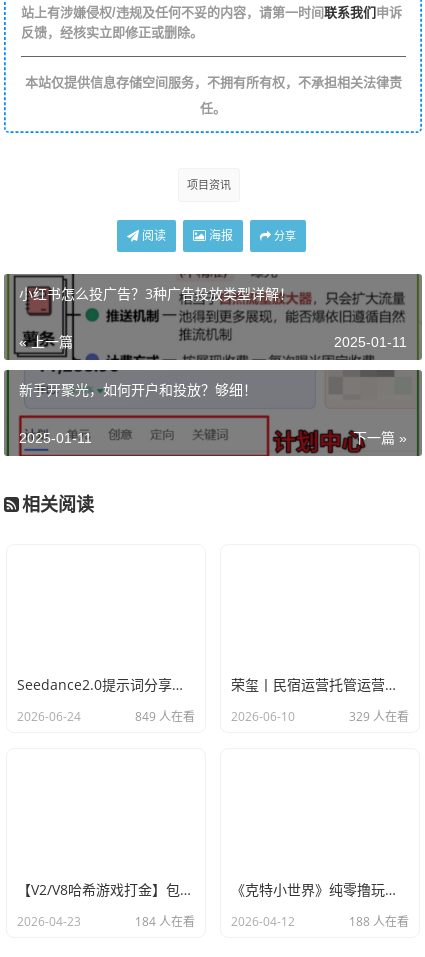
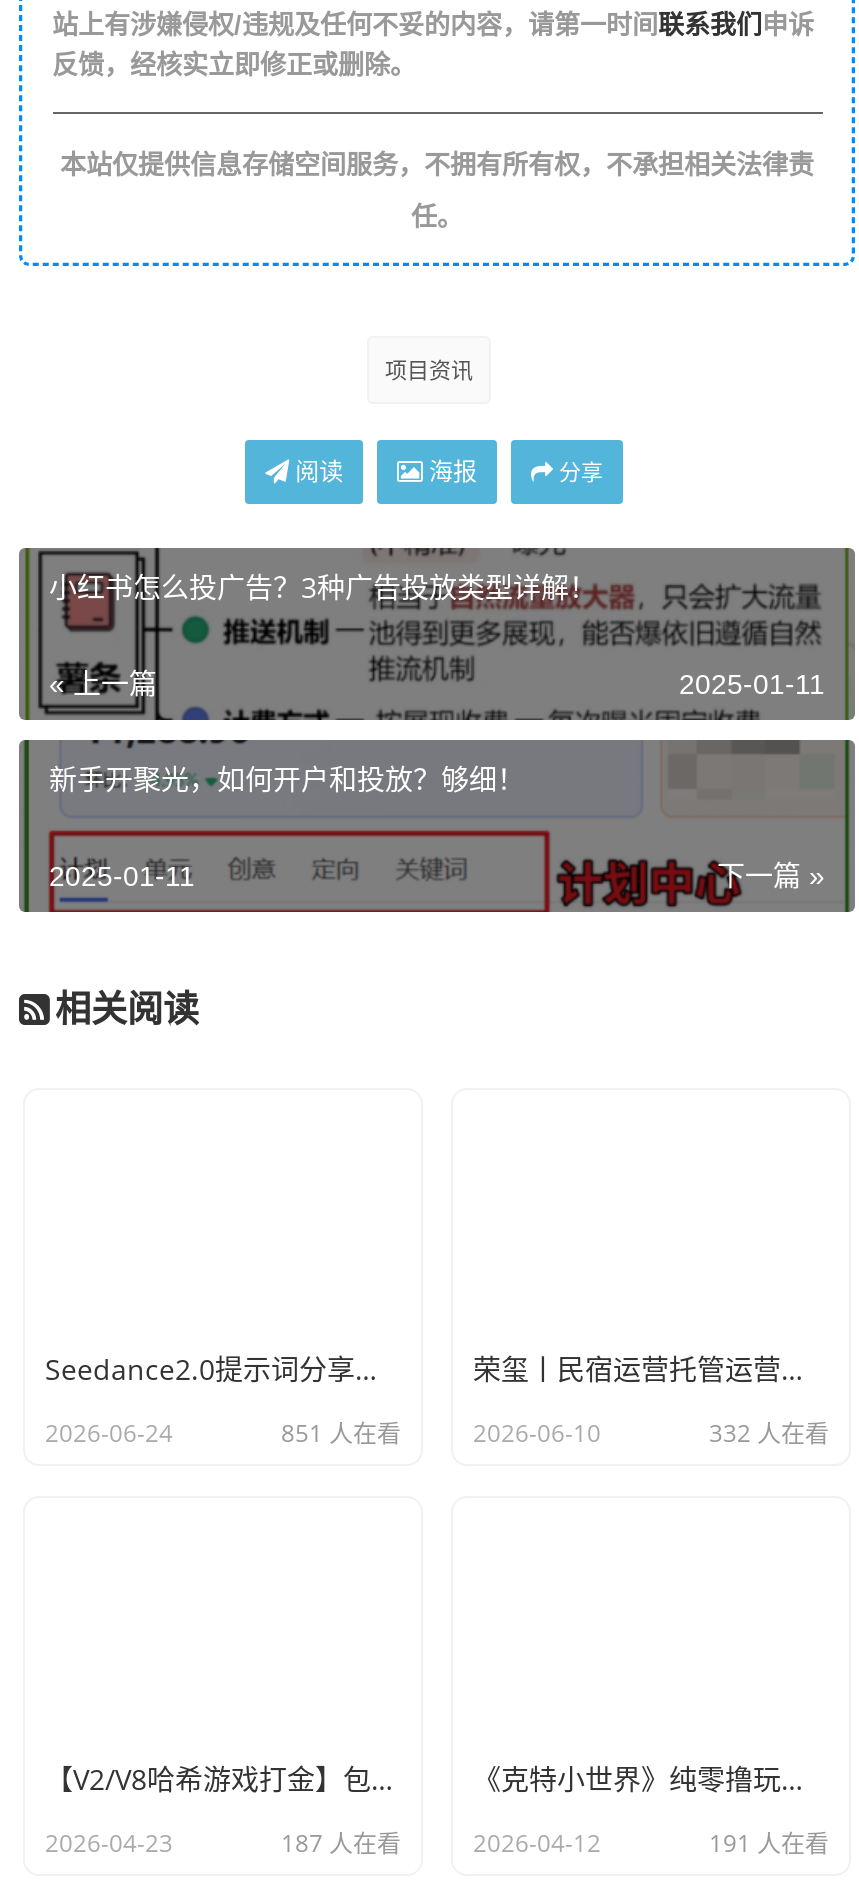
- 849 人在看
+ 851 人在看

- 329 人在看
+ 332 人在看

- 184 人在看
+ 187 人在看

- 188 人在看
+ 191 人在看
